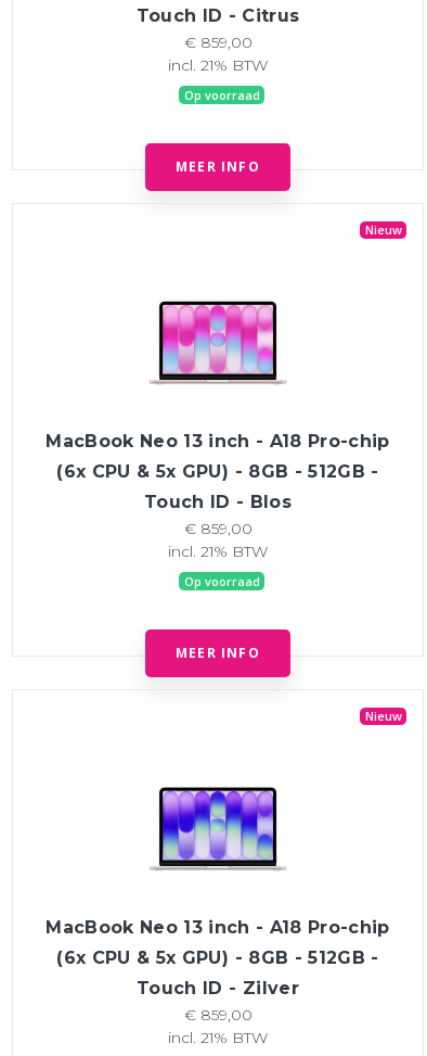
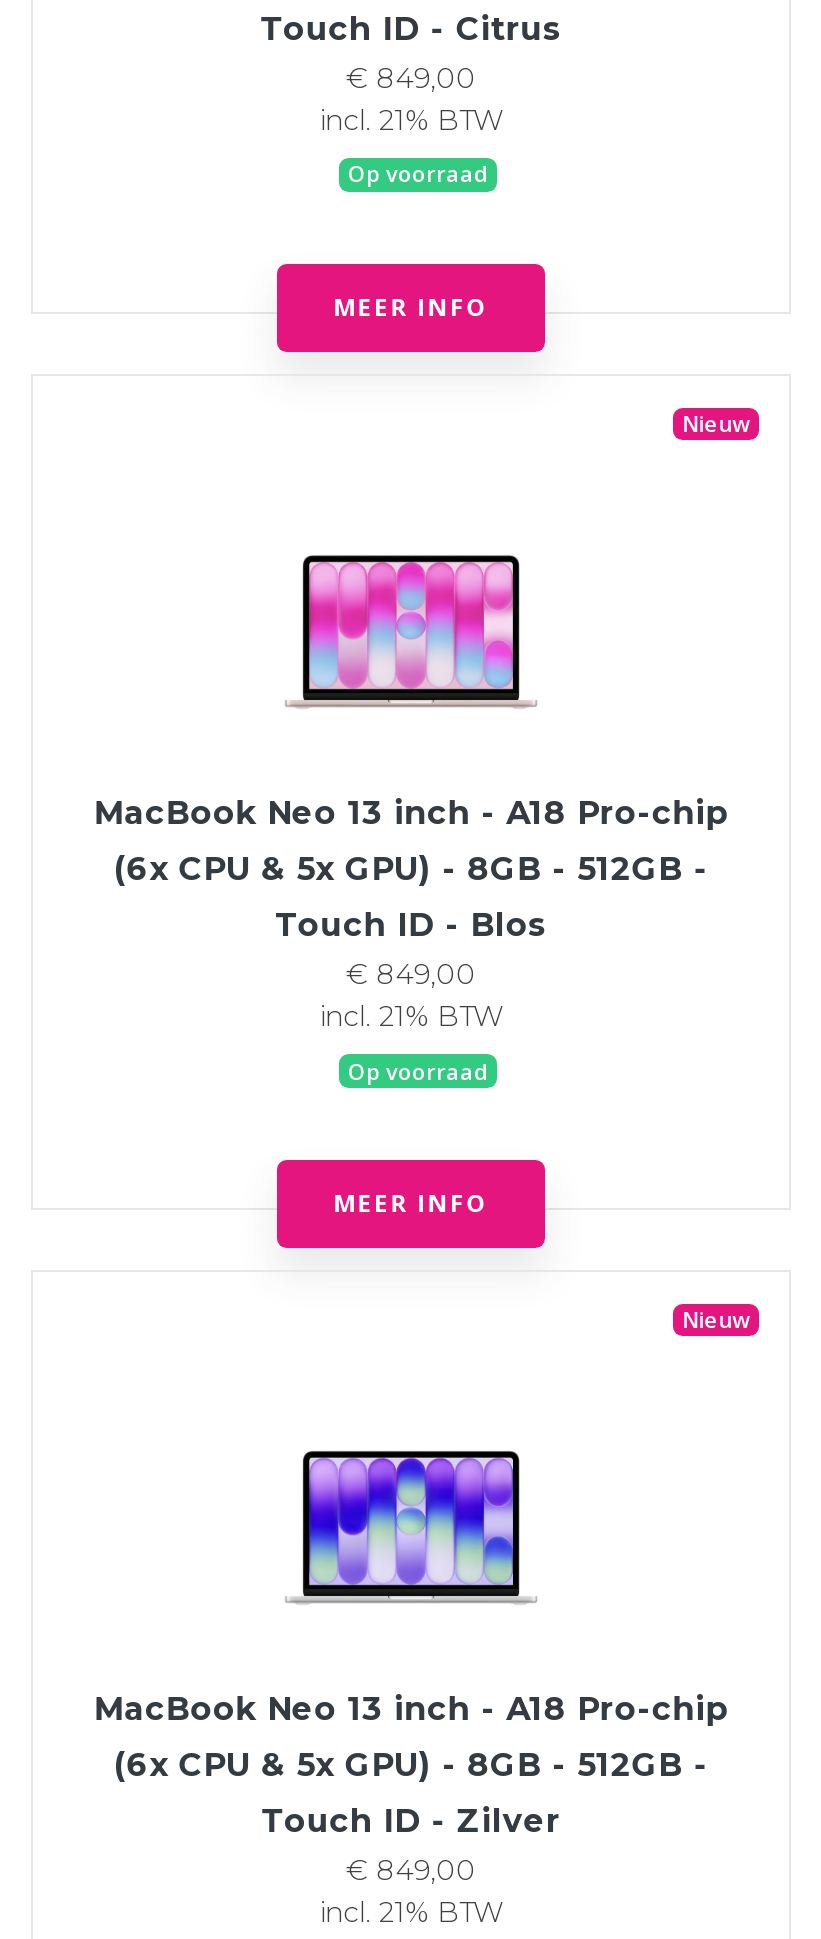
- € 859,00
+ € 849,00

- € 859,00
+ € 849,00

- € 859,00
+ € 849,00
